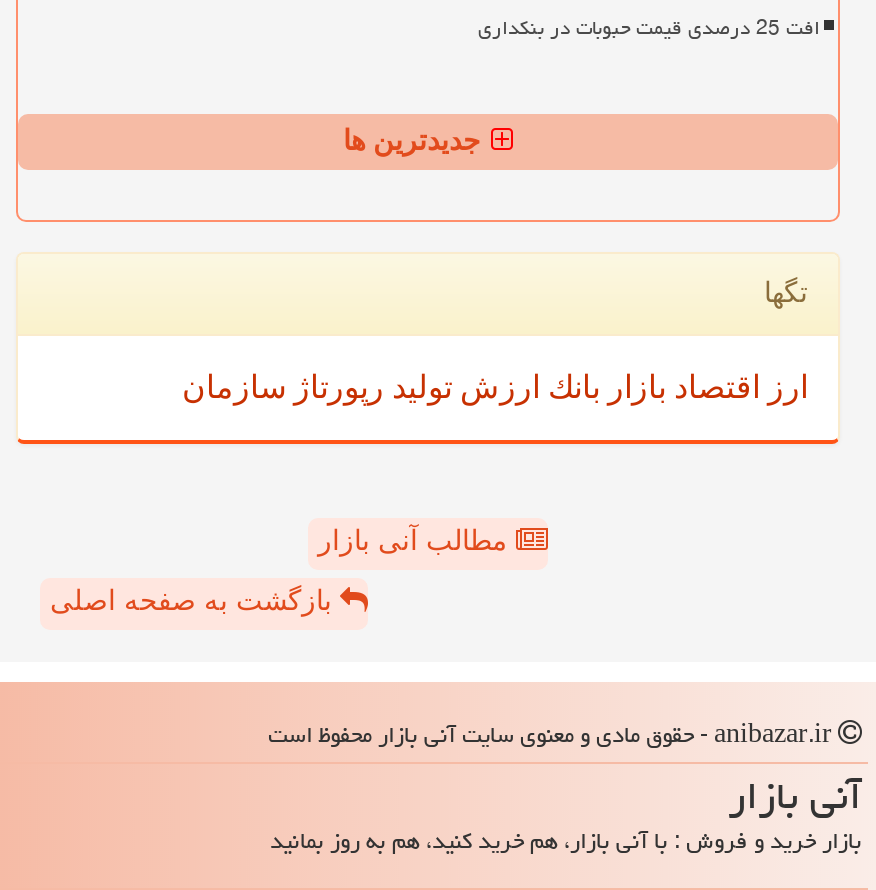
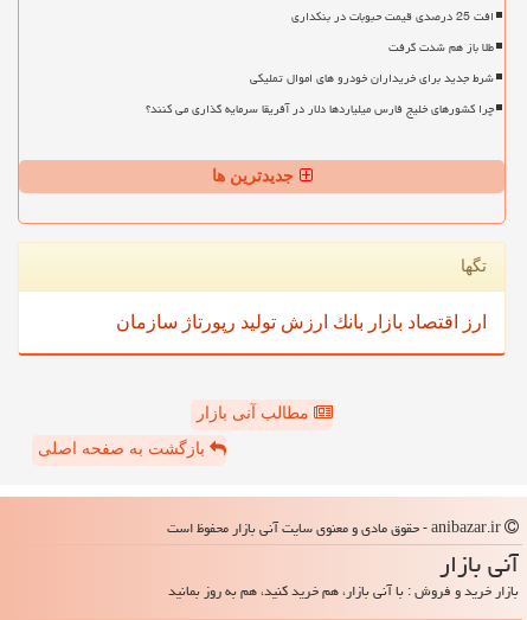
+ طلا باز هم شدت گرفت
+ شرط جدید برای خریداران خودرو های اموال تملیکی
+ چرا کشورهای خلیج فارس میلیاردها دلار در آفریقا سرمایه گذاری می کنند؟
